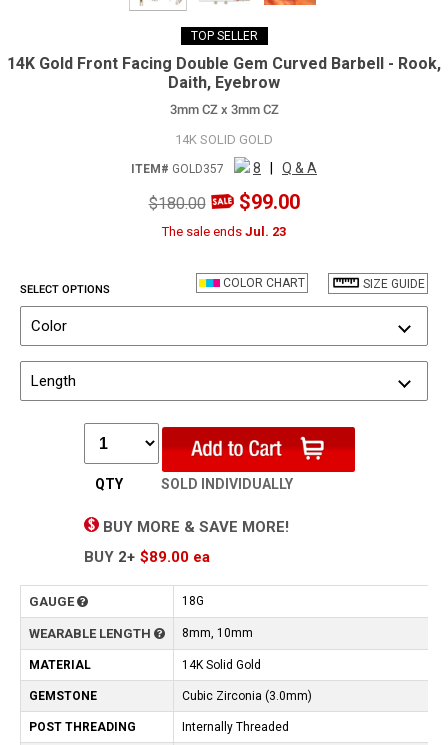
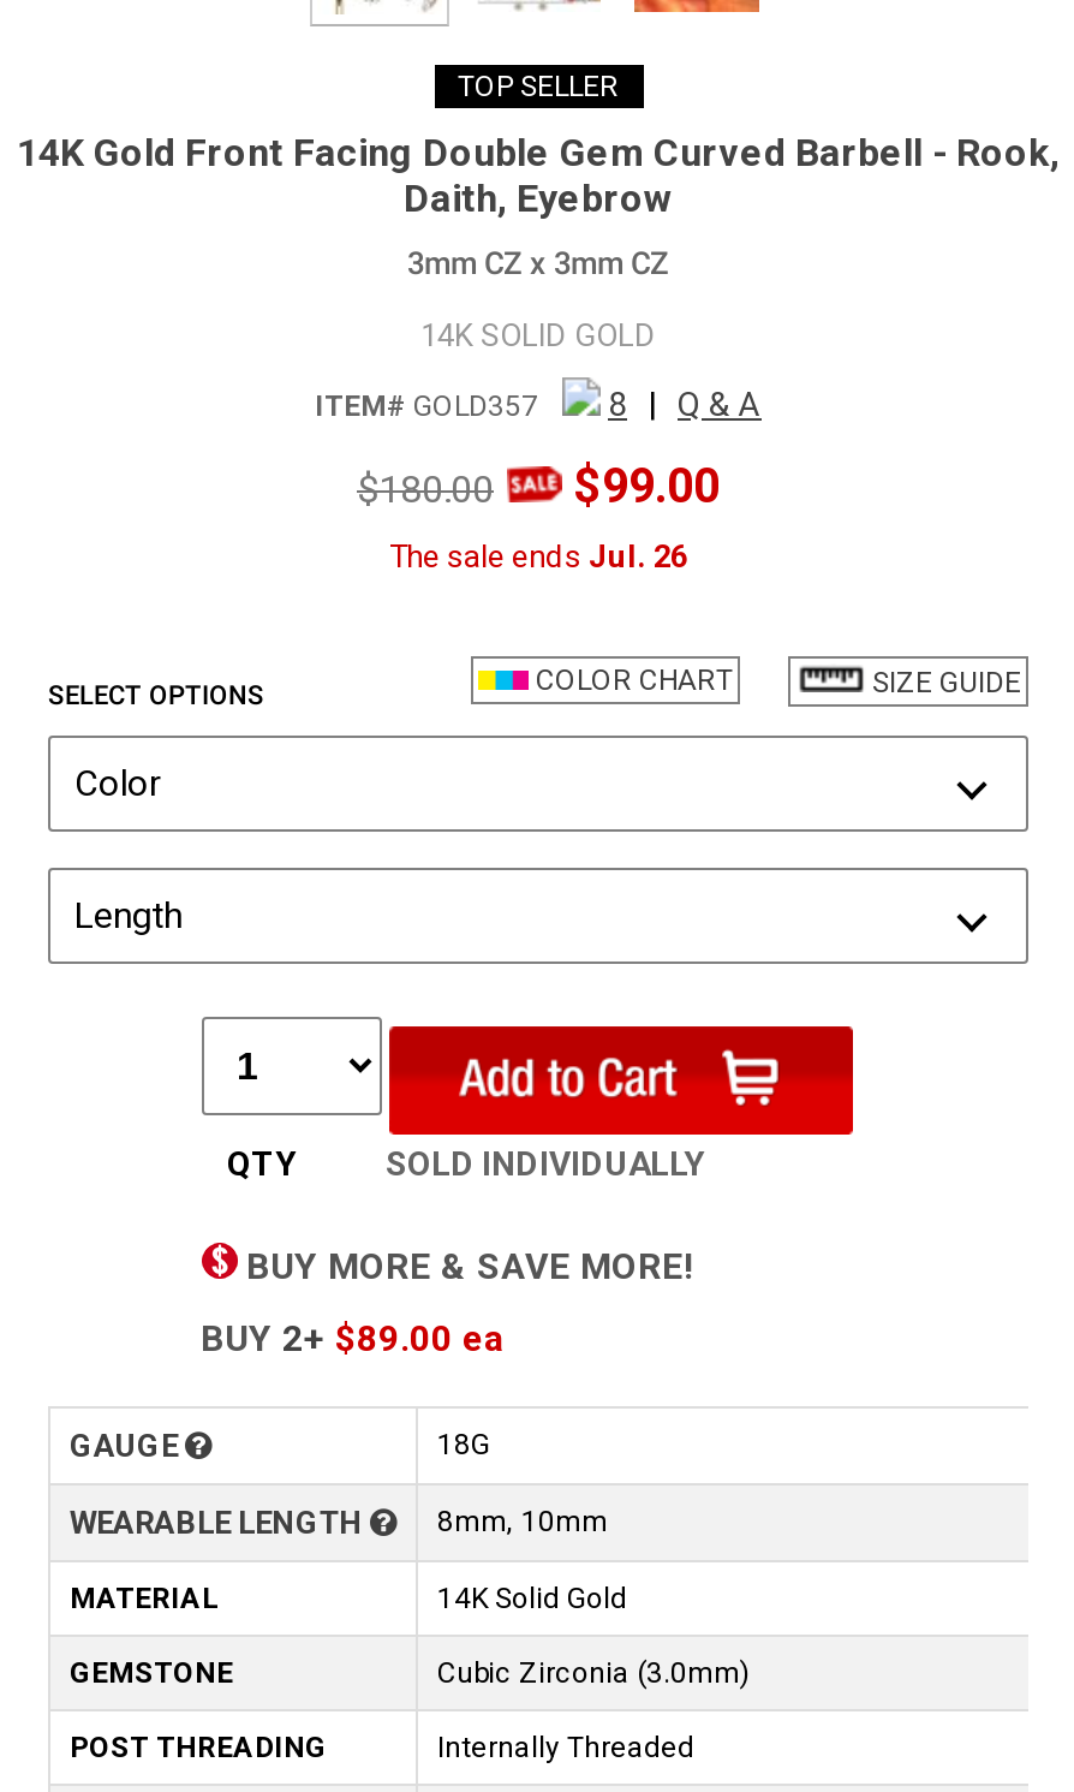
- The sale ends Jul. 23
+ The sale ends Jul. 26
